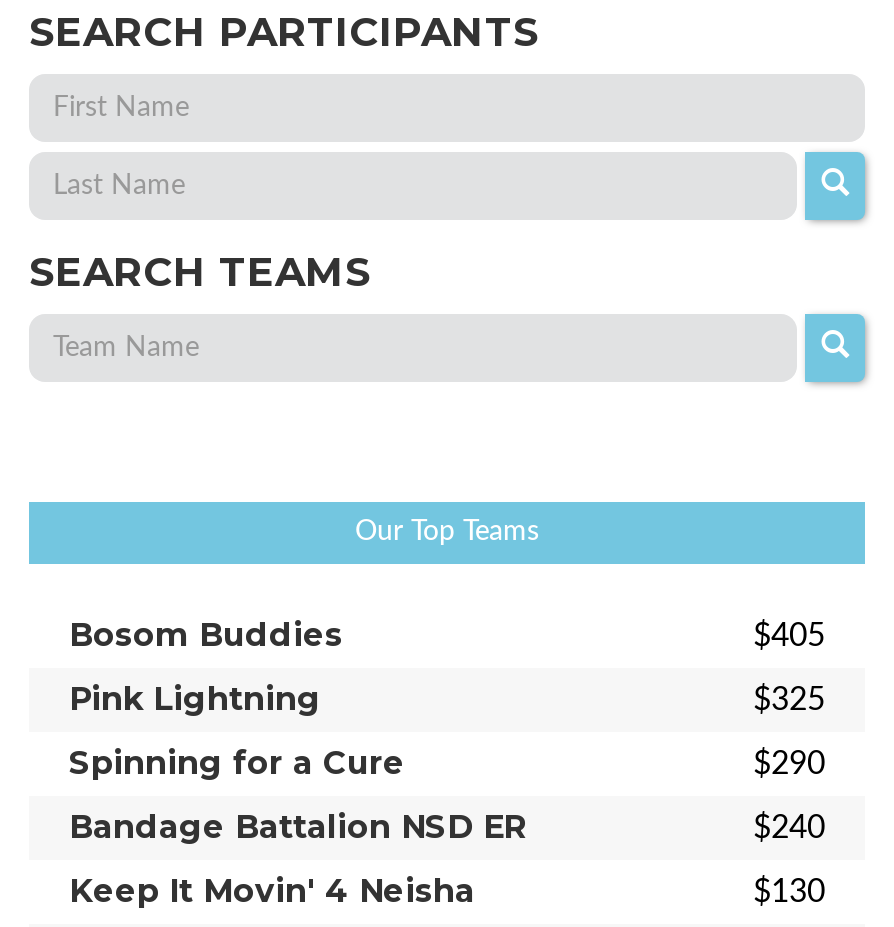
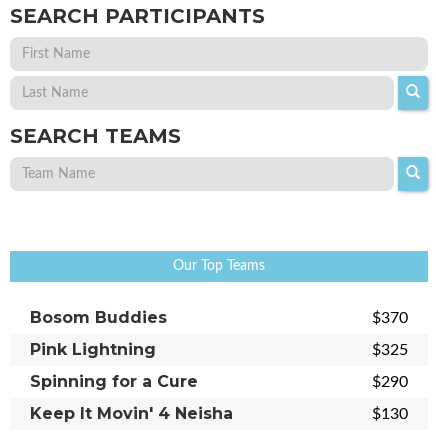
- $405
+ $370

- Bandage Battalion NSD ER
- $240
